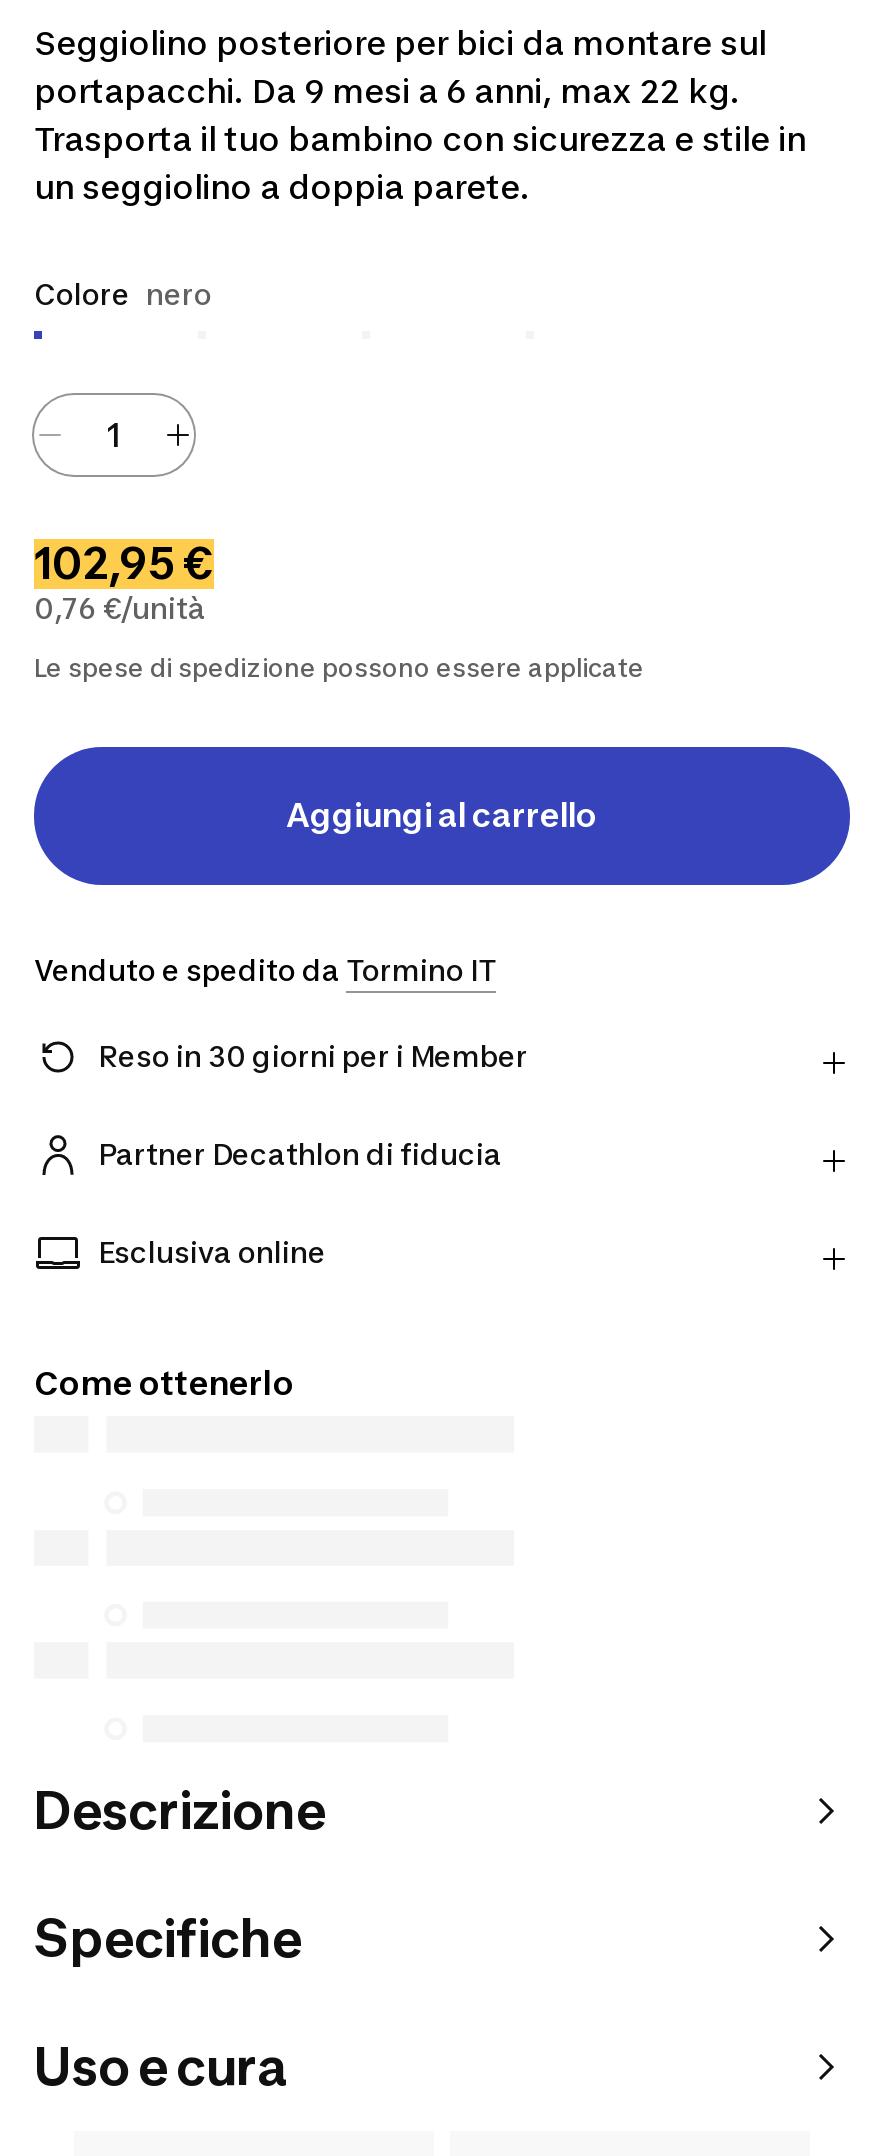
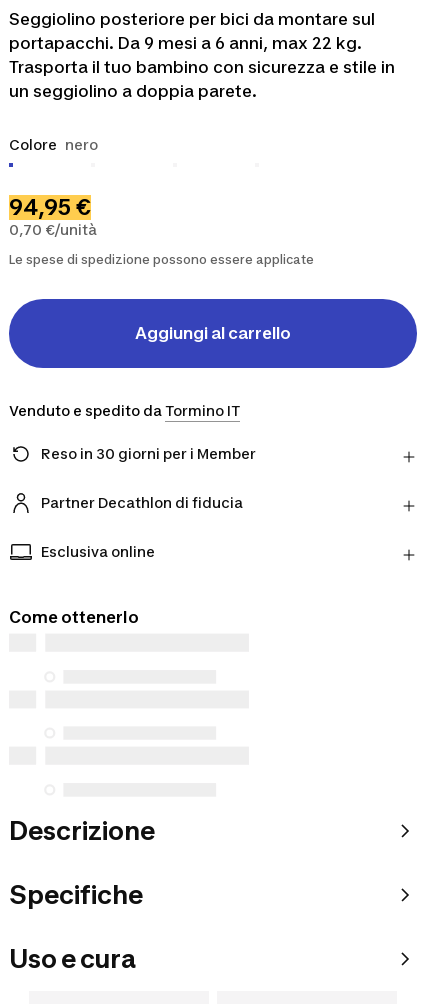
- 102,95 €
+ 94,95 €

- 0,76 €/unità
+ 0,70 €/unità
